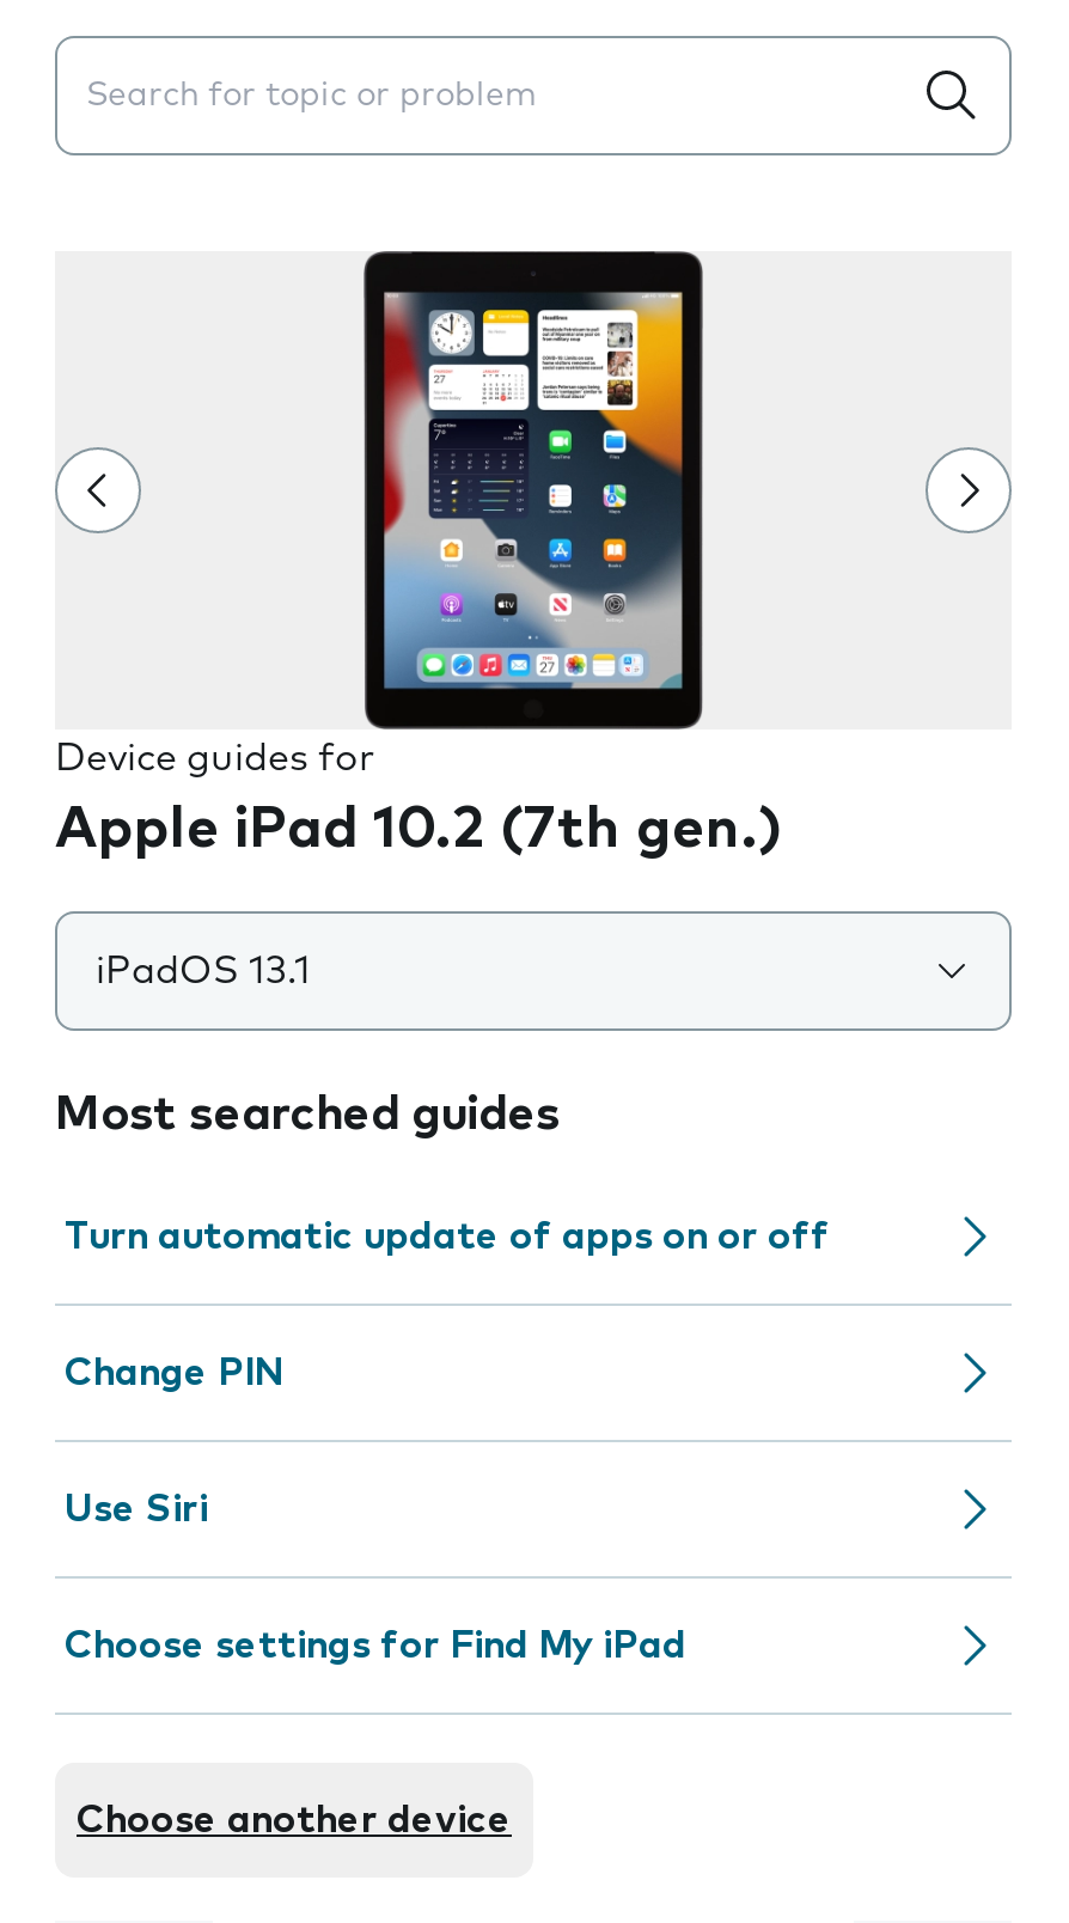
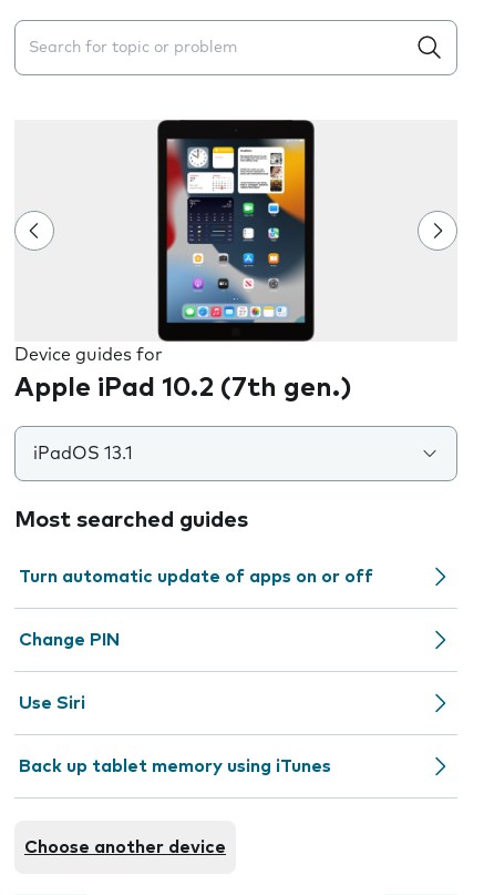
- Choose settings for Find My iPad
+ Back up tablet memory using iTunes
